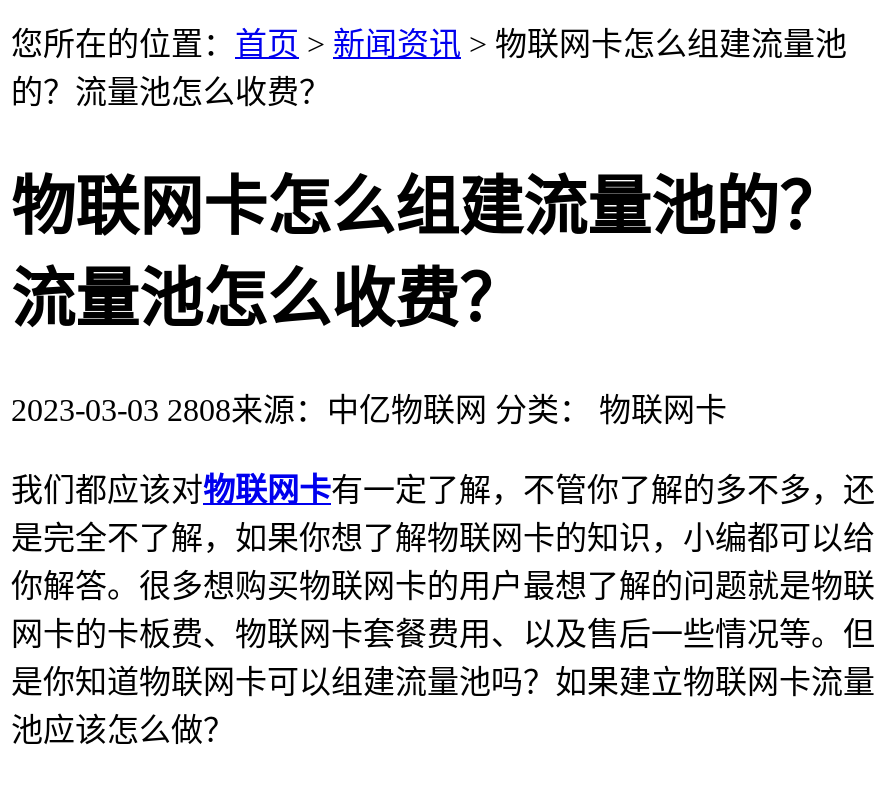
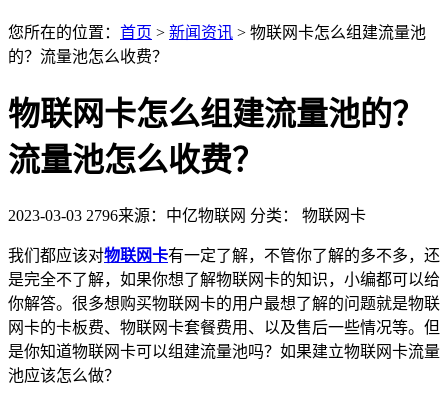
- 2023-03-03 2808来源：中亿物联网 分类： 物联网卡
+ 2023-03-03 2796来源：中亿物联网 分类： 物联网卡
